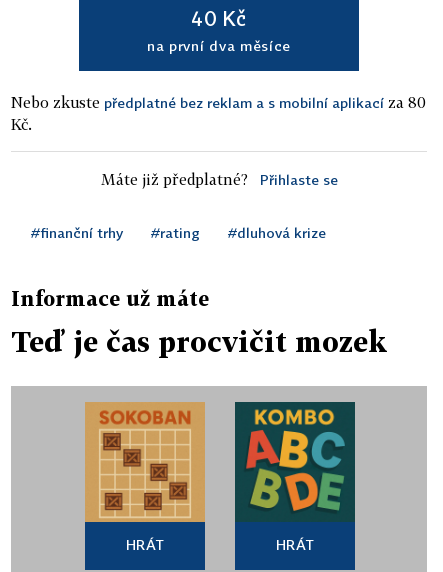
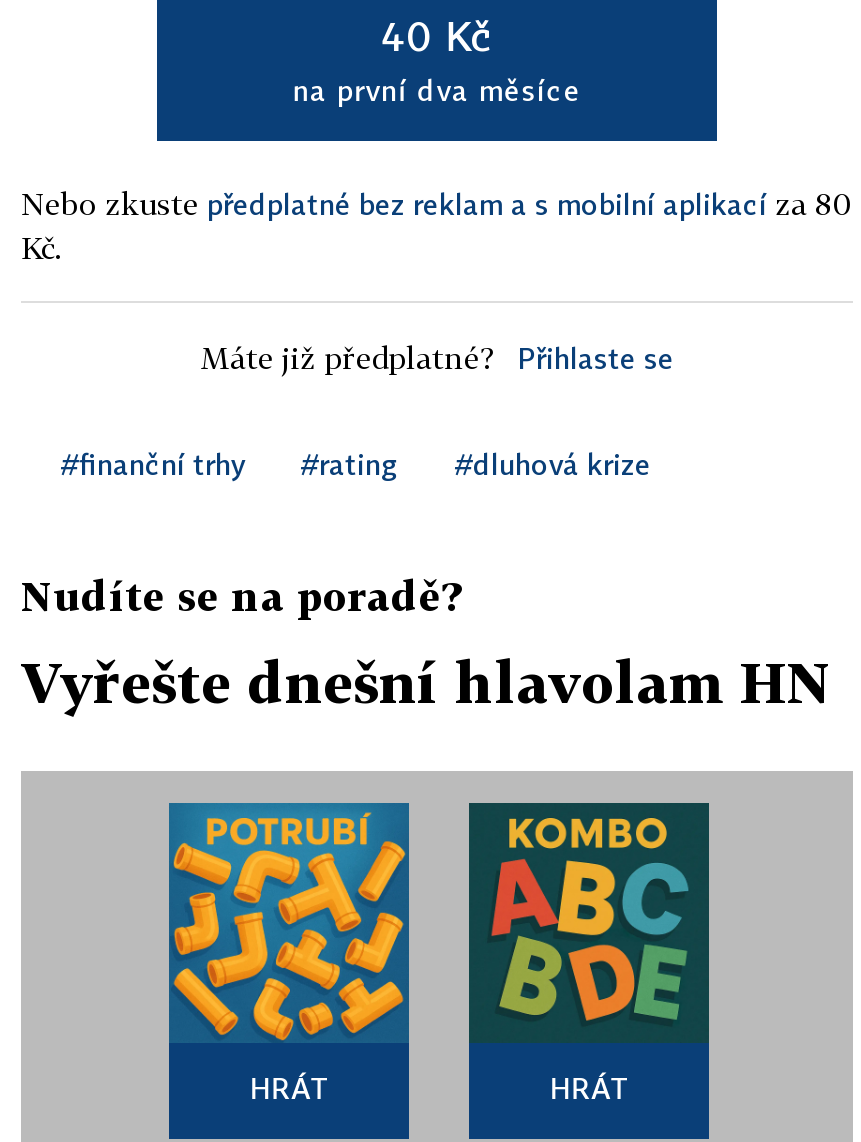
- Informace už máte
+ Nudíte se na poradě?

- Teď je čas procvičit mozek
+ Vyřešte dnešní hlavolam HN

- [image]
+ [image]
